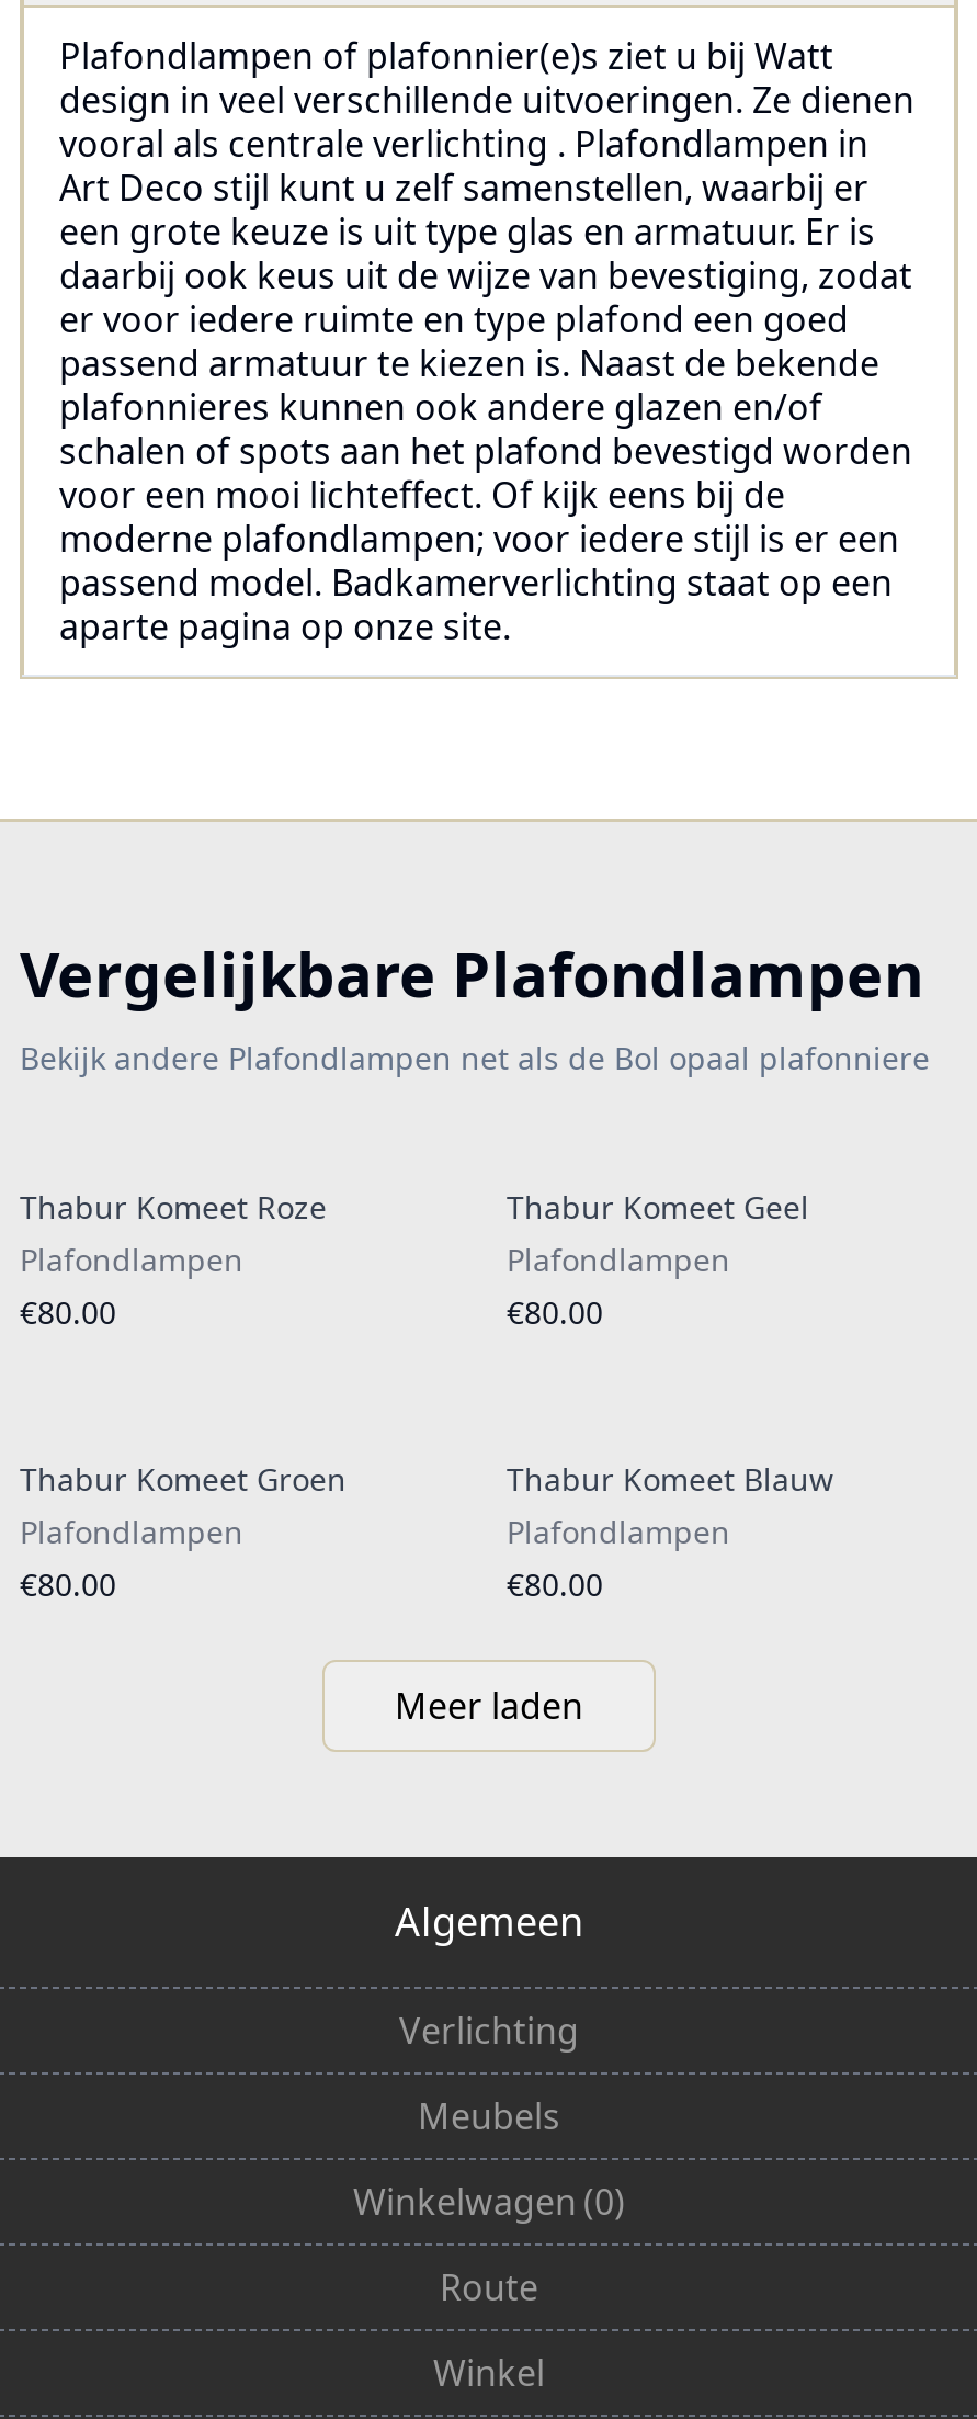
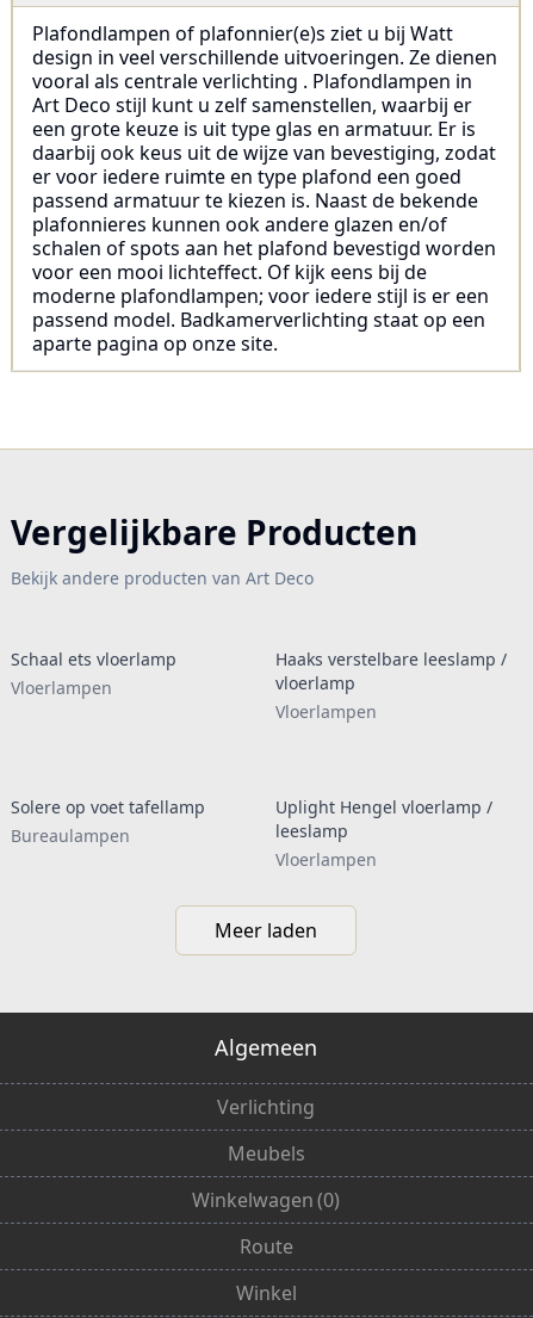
- Vergelijkbare Plafondlampen
- Bekijk andere Plafondlampen net als de Bol opaal plafonniere
+ Vergelijkbare Producten
+ Bekijk andere producten van Art Deco

- Thabur Komeet Roze
- Plafondlampen
- €80.00
+ Schaal ets vloerlamp
+ Vloerlampen

- Thabur Komeet Geel
- Plafondlampen
- €80.00
+ Haaks verstelbare leeslamp /
+ vloerlamp
+ Vloerlampen

- Thabur Komeet Groen
- Plafondlampen
- €80.00
+ Solere op voet tafellamp
+ Bureaulampen

- Thabur Komeet Blauw
- Plafondlampen
- €80.00
+ Uplight Hengel vloerlamp /
+ leeslamp
+ Vloerlampen
